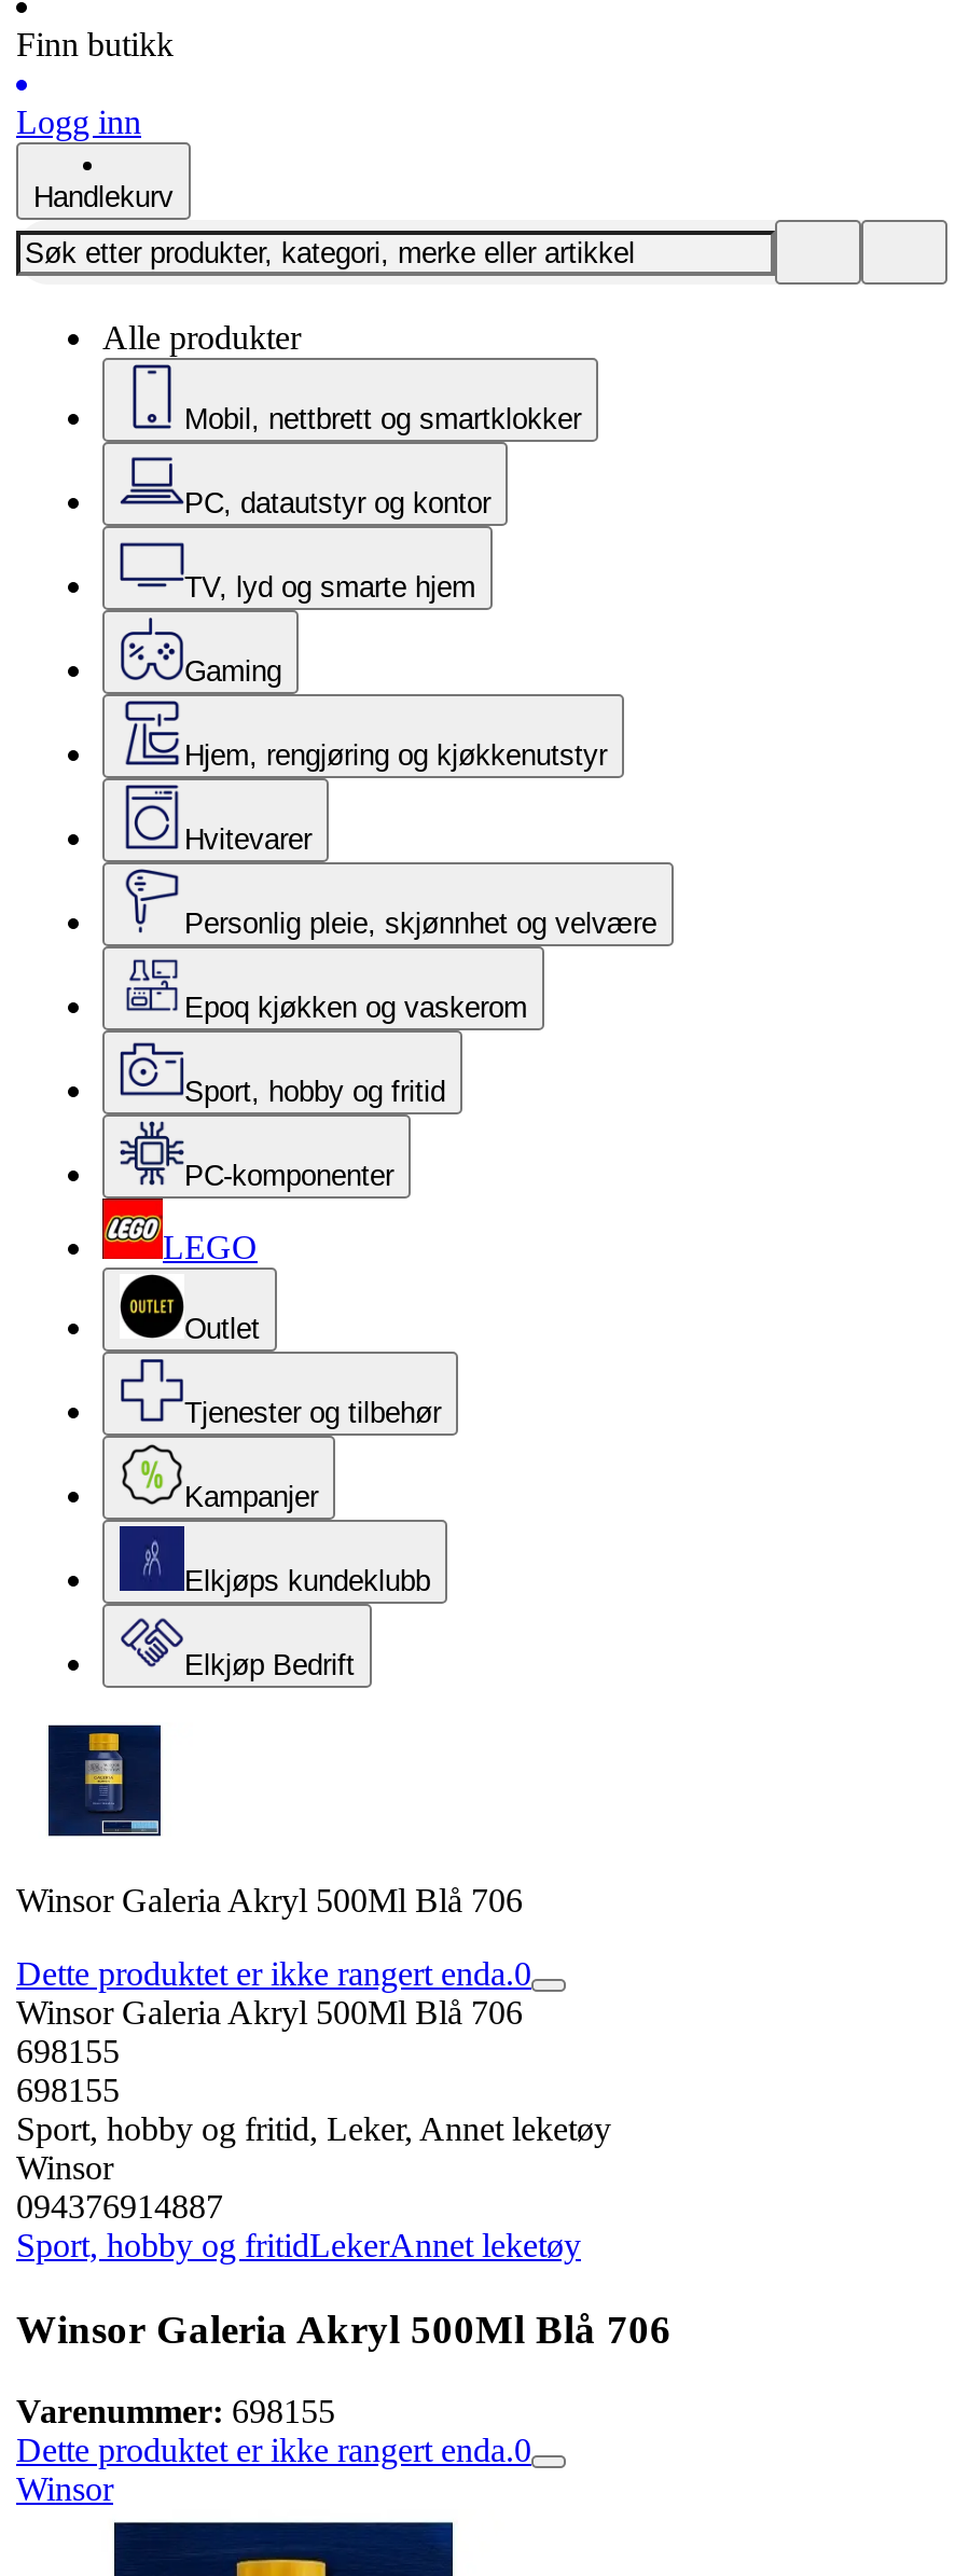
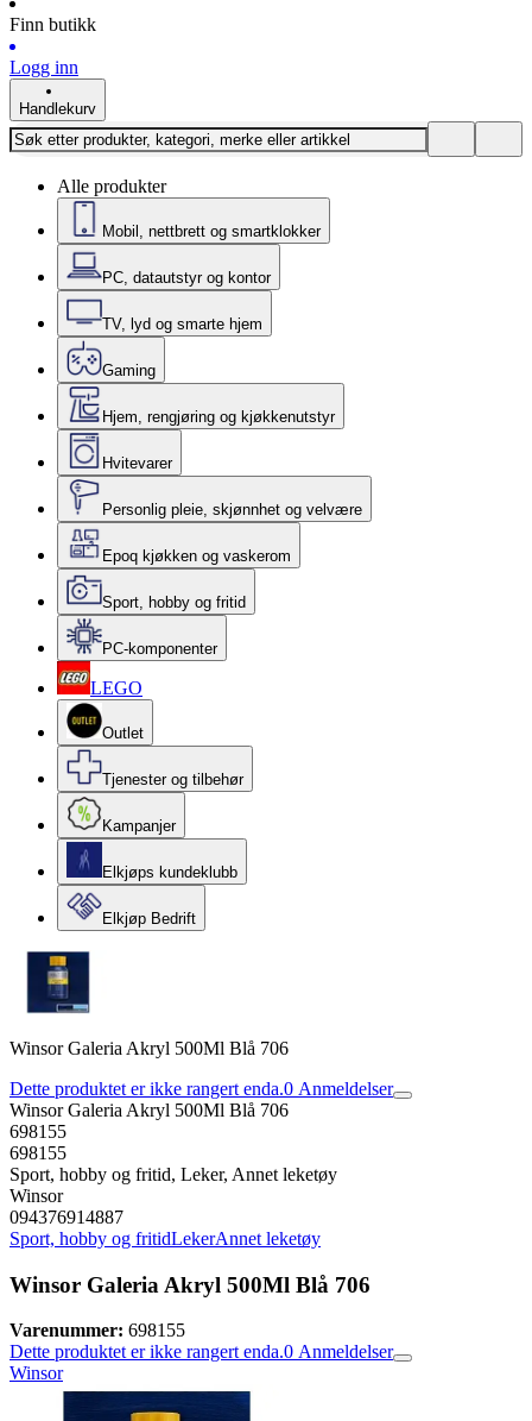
- Dette produktet er ikke rangert enda.0
+ Dette produktet er ikke rangert enda.0 Anmeldelser

- Dette produktet er ikke rangert enda.0
+ Dette produktet er ikke rangert enda.0 Anmeldelser
